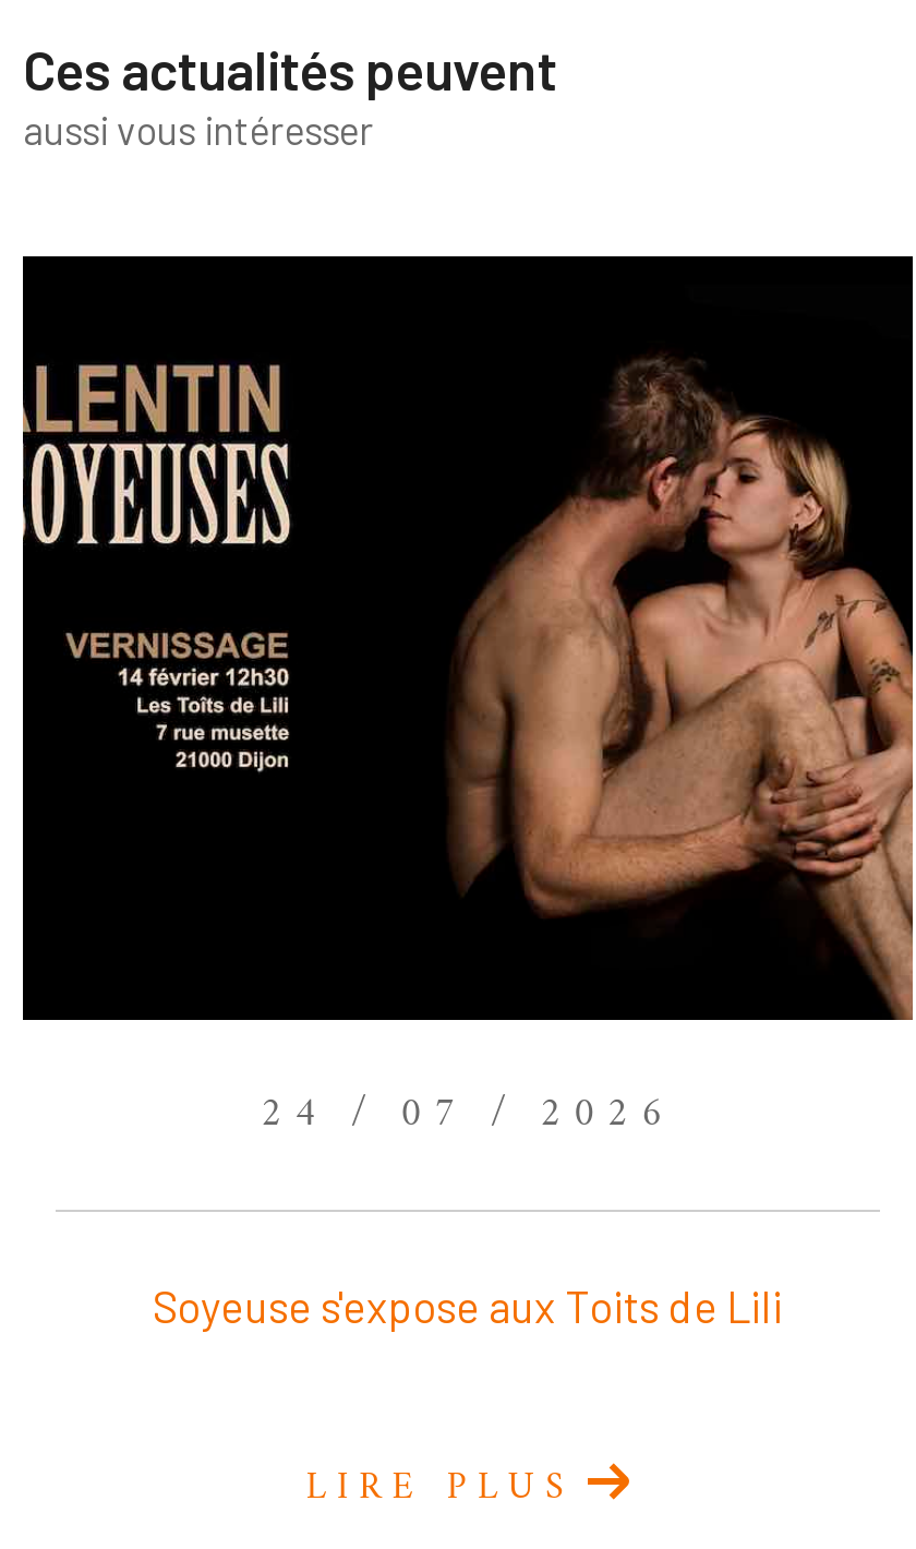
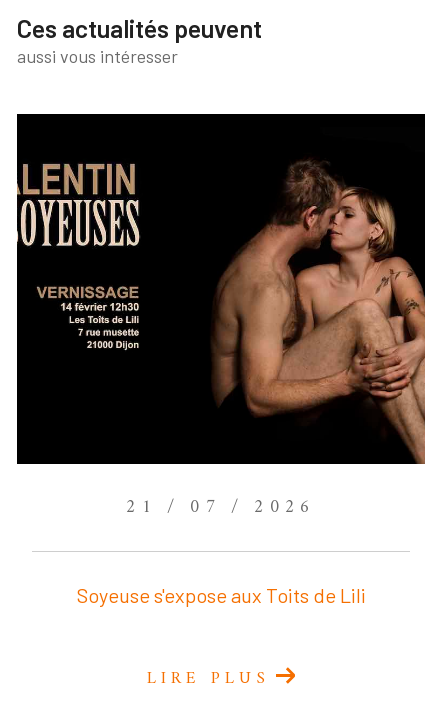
- 24 / 07 / 2026
+ 21 / 07 / 2026
